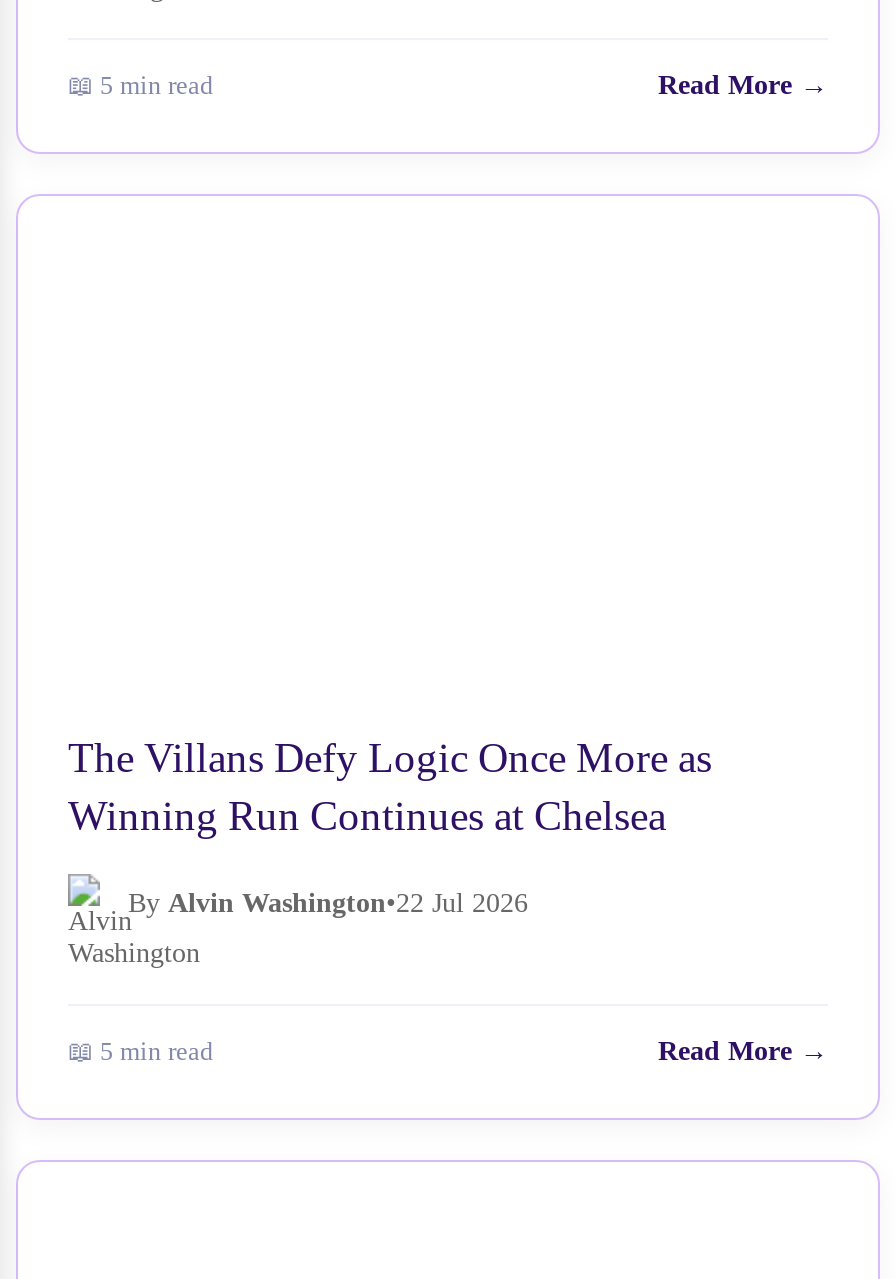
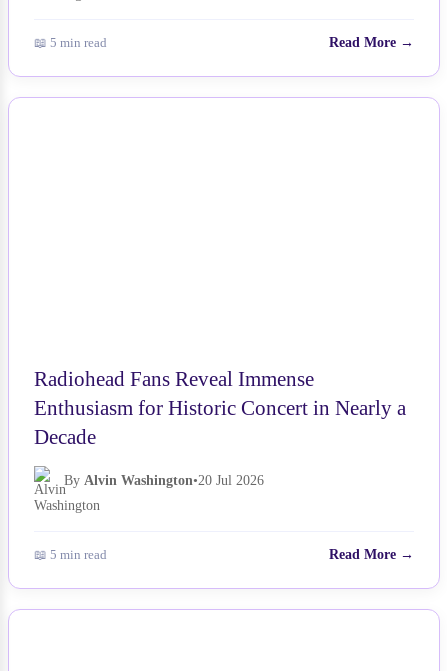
- The Villans Defy Logic Once More as
- Winning Run Continues at Chelsea
+ Radiohead Fans Reveal Immense
+ Enthusiasm for Historic Concert in Nearly a
+ Decade

- By Alvin Washington•22 Jul 2026
+ By Alvin Washington•20 Jul 2026
